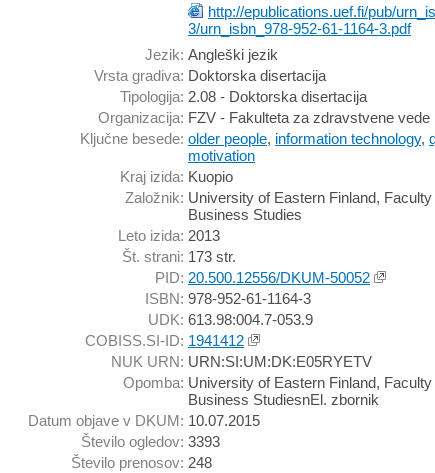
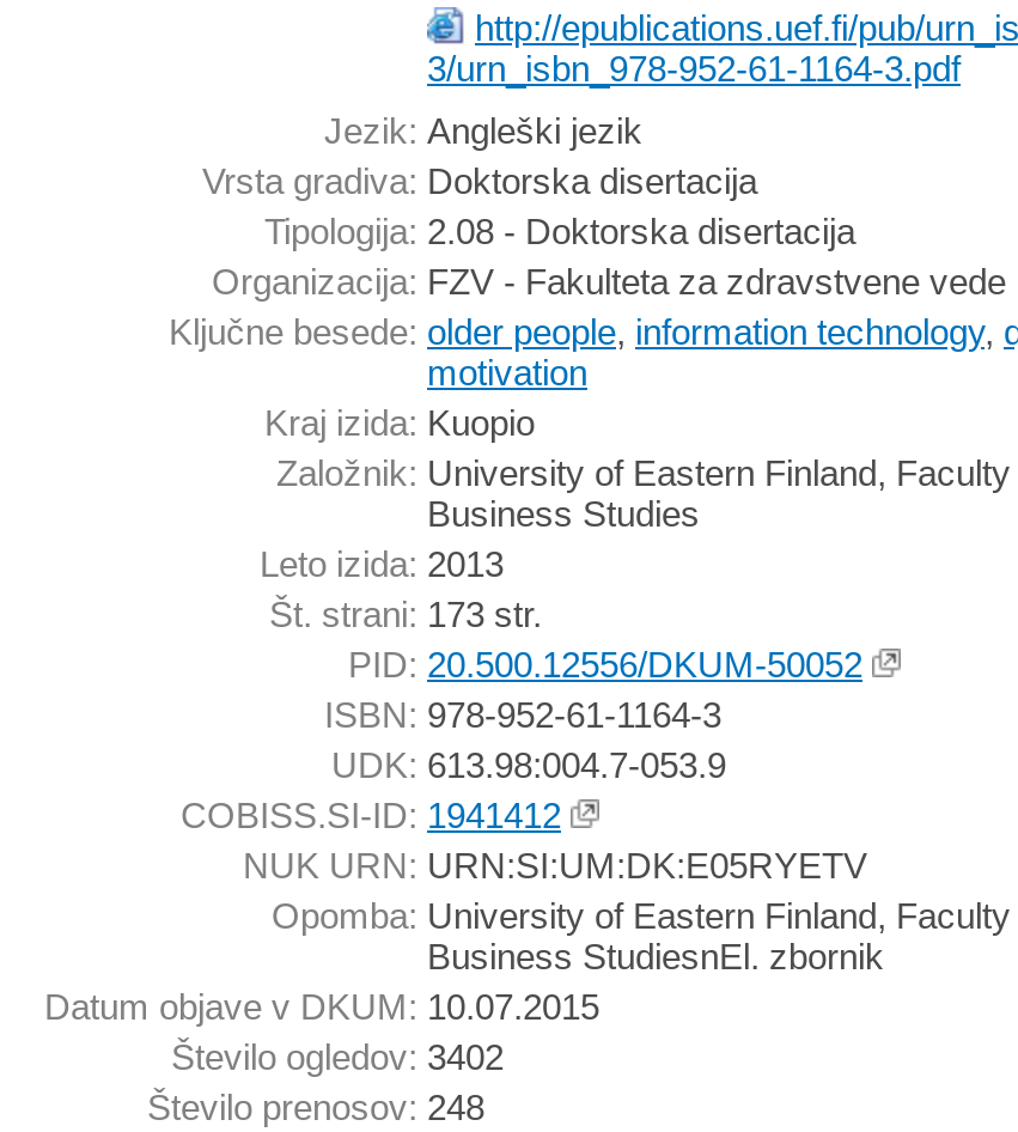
- Število ogledov: 3393
+ Število ogledov: 3402
